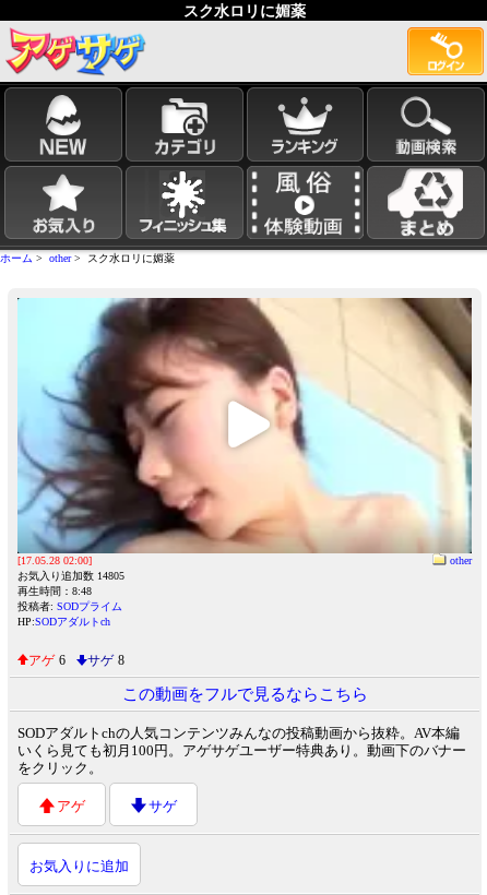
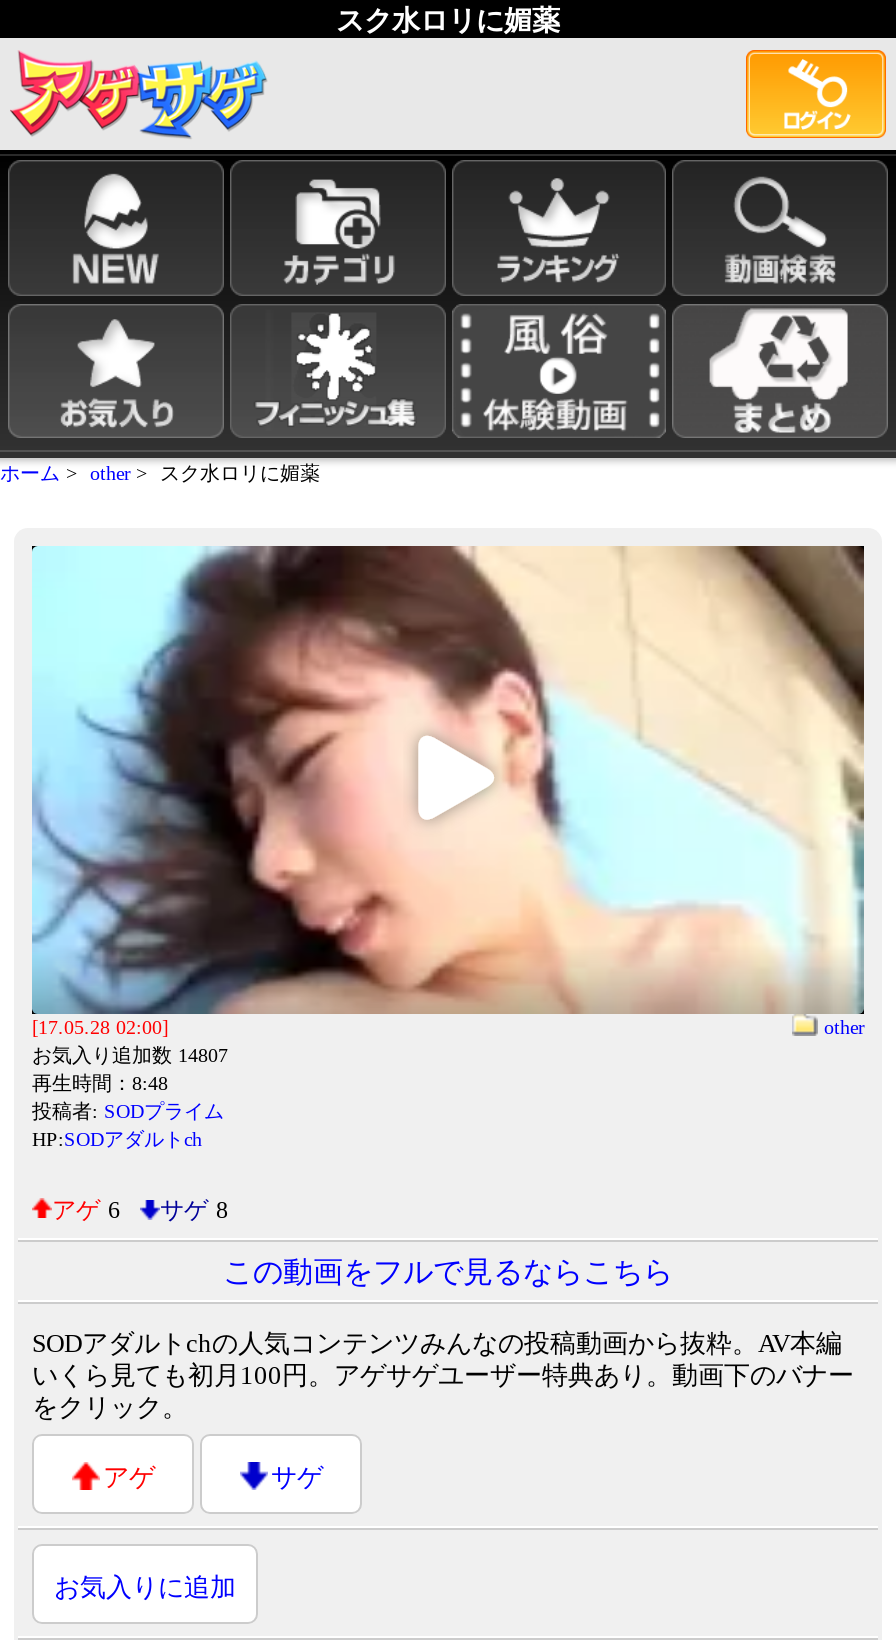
- お気入り追加数 14805
+ お気入り追加数 14807
